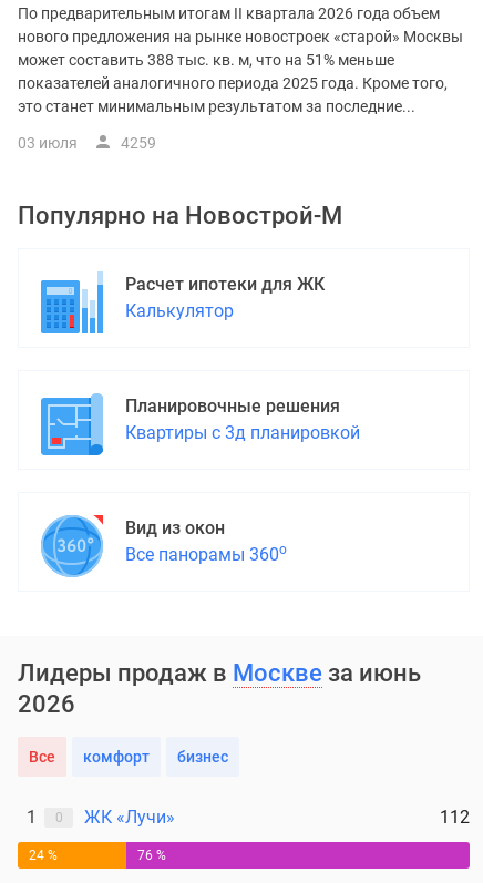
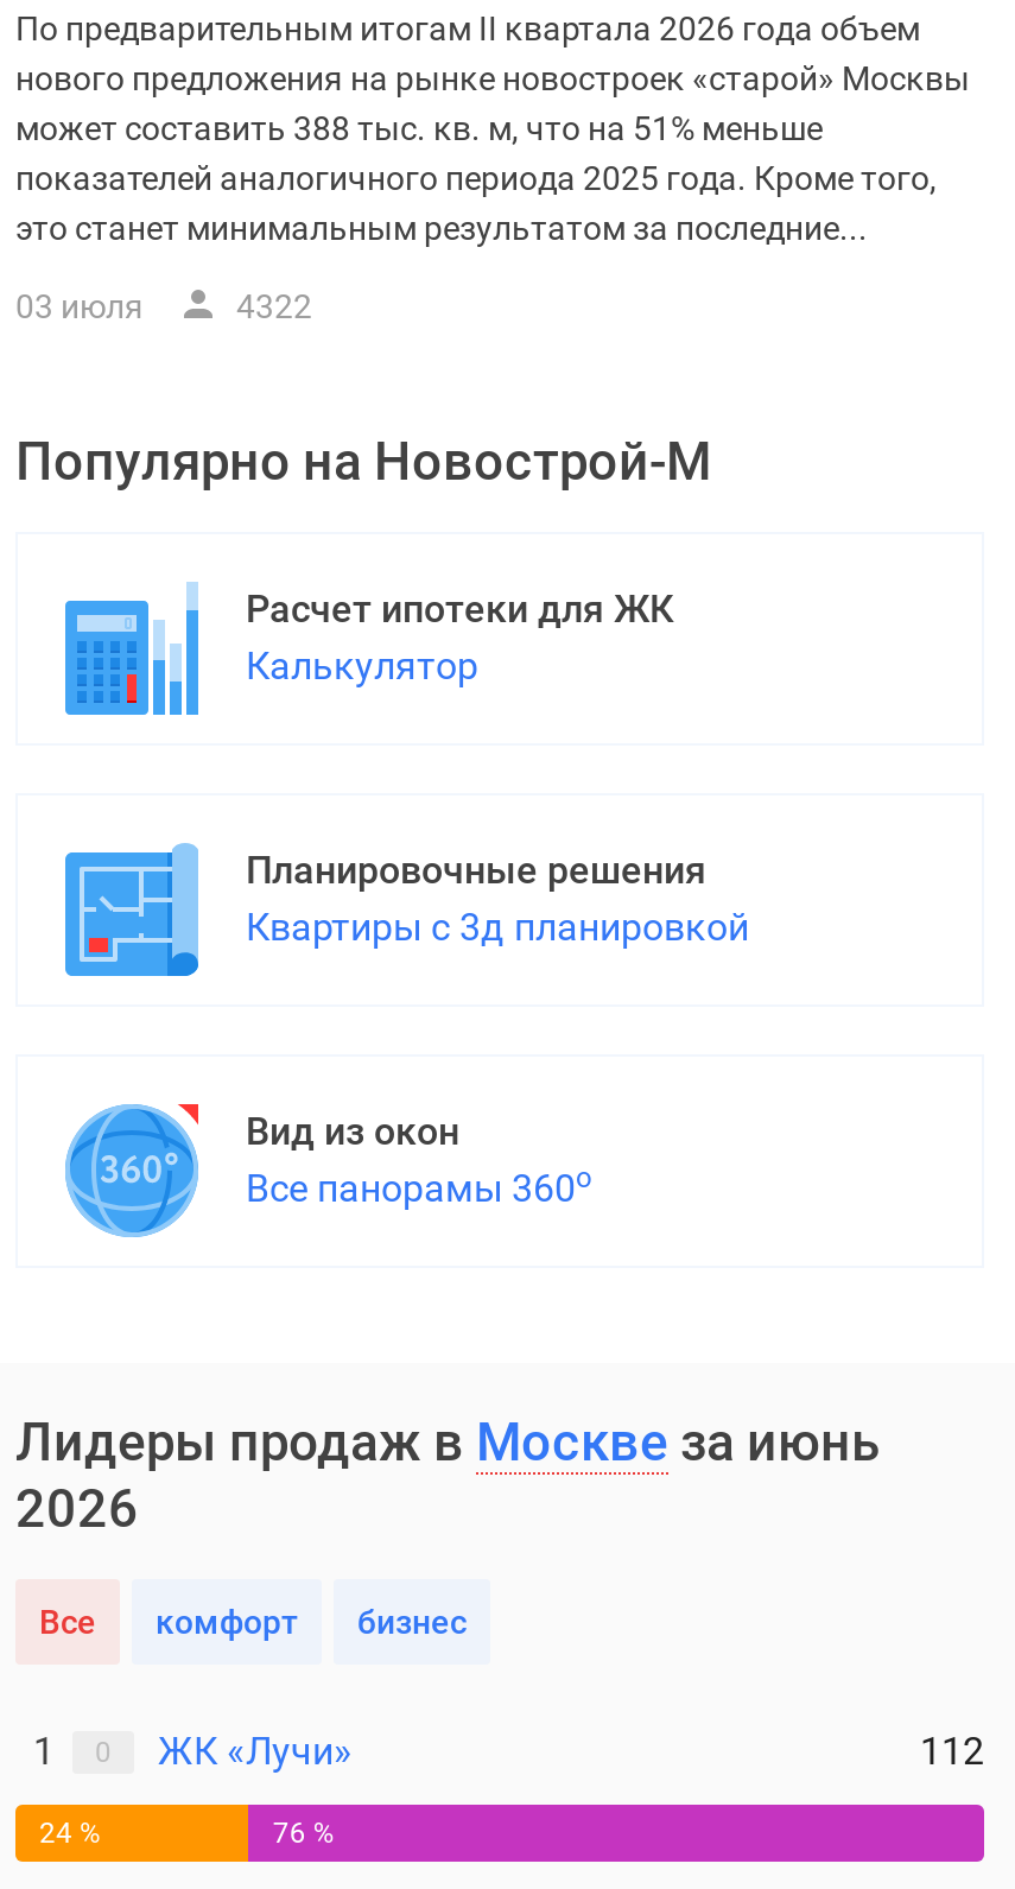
- 4259
+ 4322
